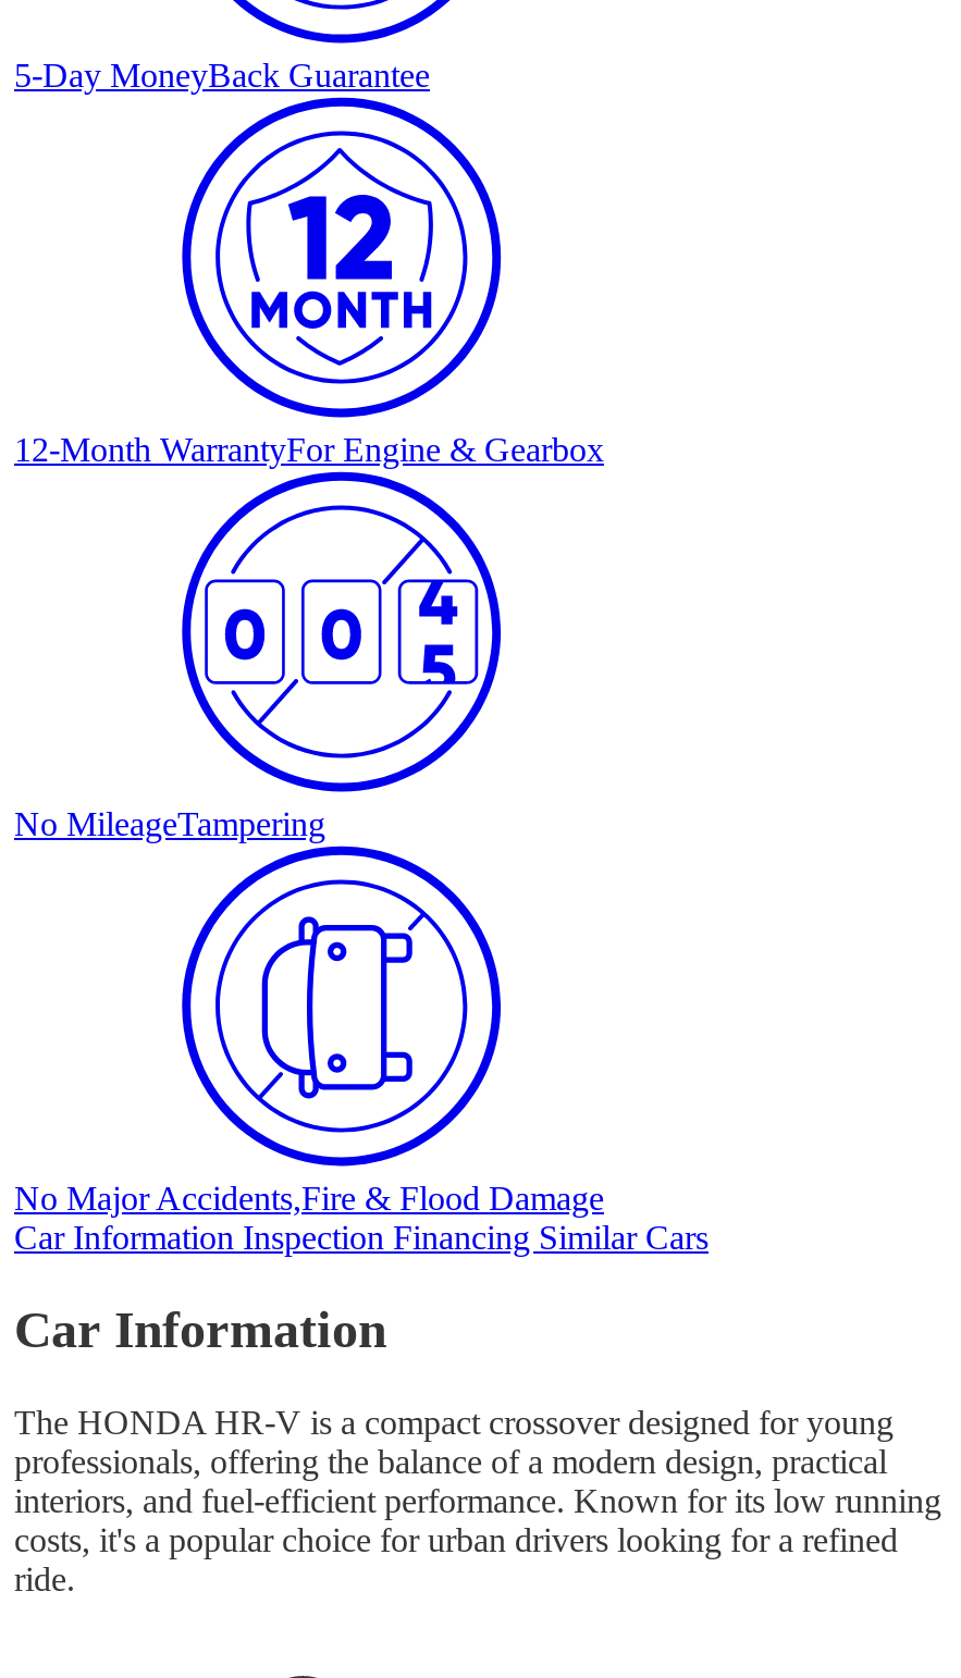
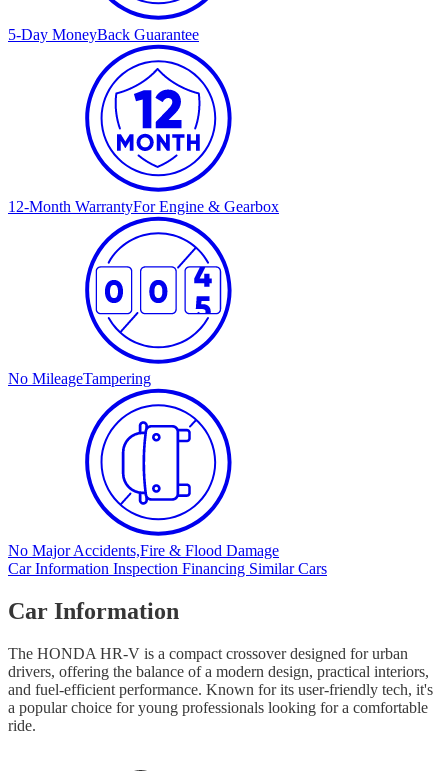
- The HONDA HR-V is a compact crossover designed for young
- professionals, offering the balance of a modern design, practical
- interiors, and fuel-efficient performance. Known for its low running
- costs, it's a popular choice for urban drivers looking for a refined
+ The HONDA HR-V is a compact crossover designed for urban
+ drivers, offering the balance of a modern design, practical interiors,
+ and fuel-efficient performance. Known for its user-friendly tech, it's
+ a popular choice for young professionals looking for a comfortable
